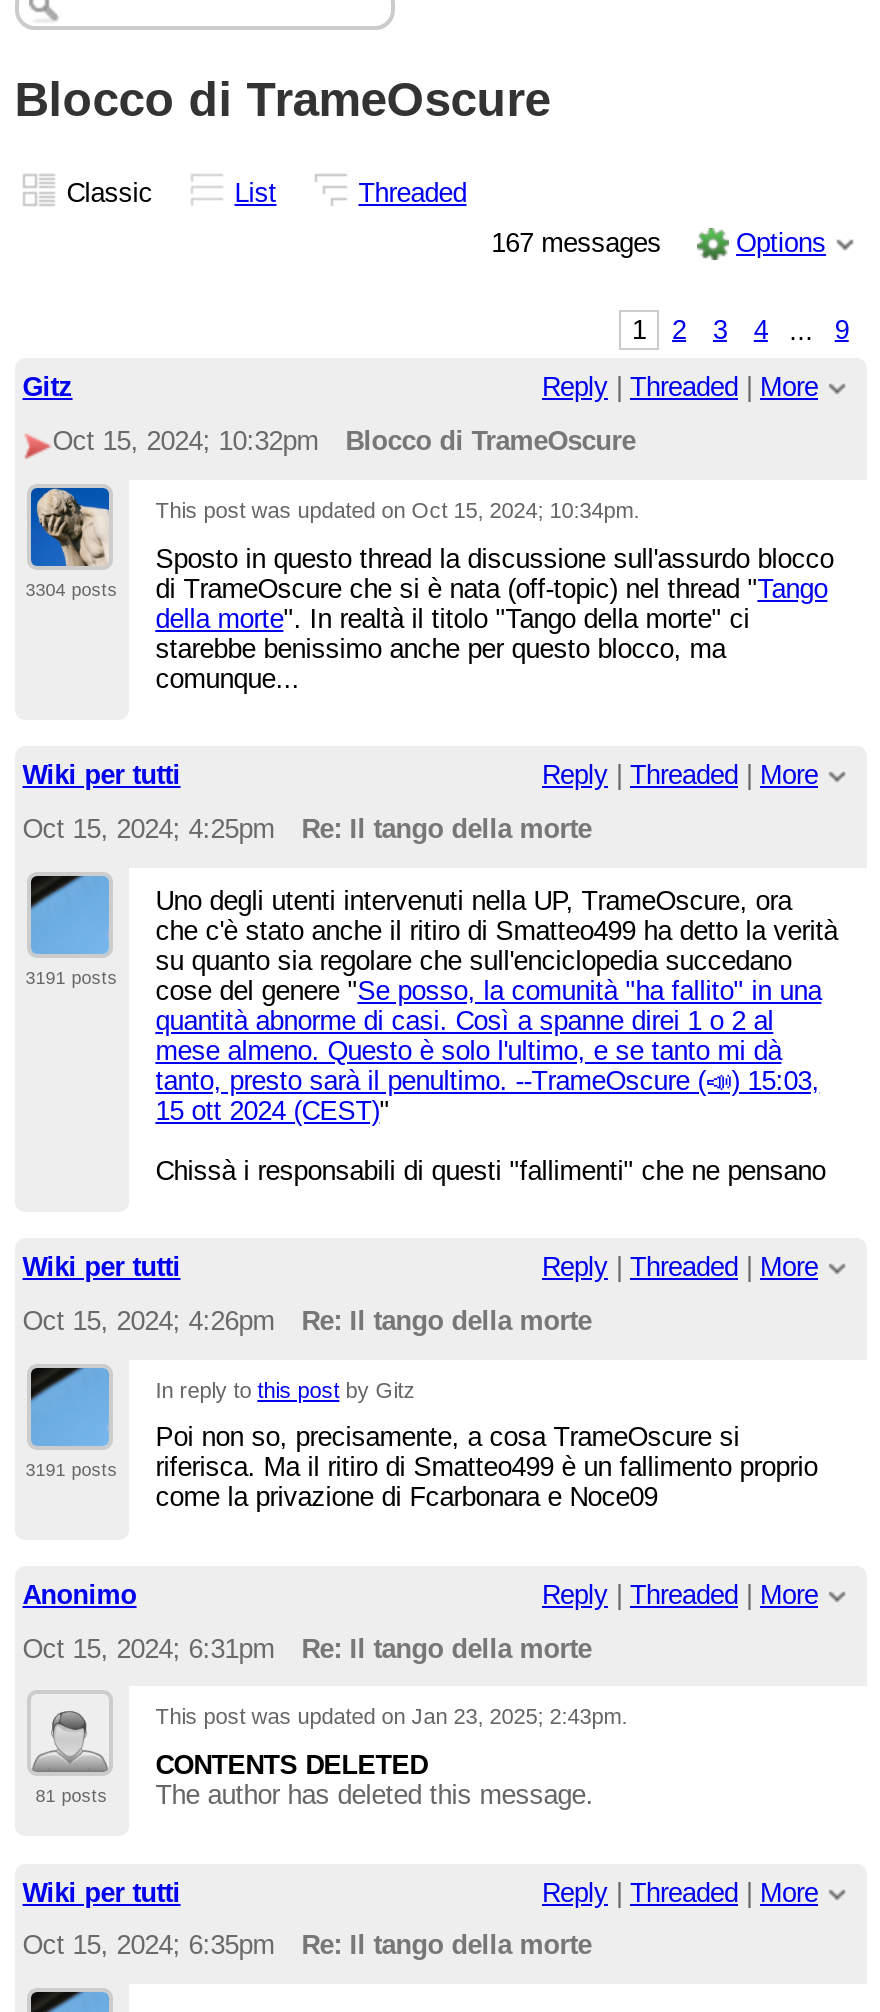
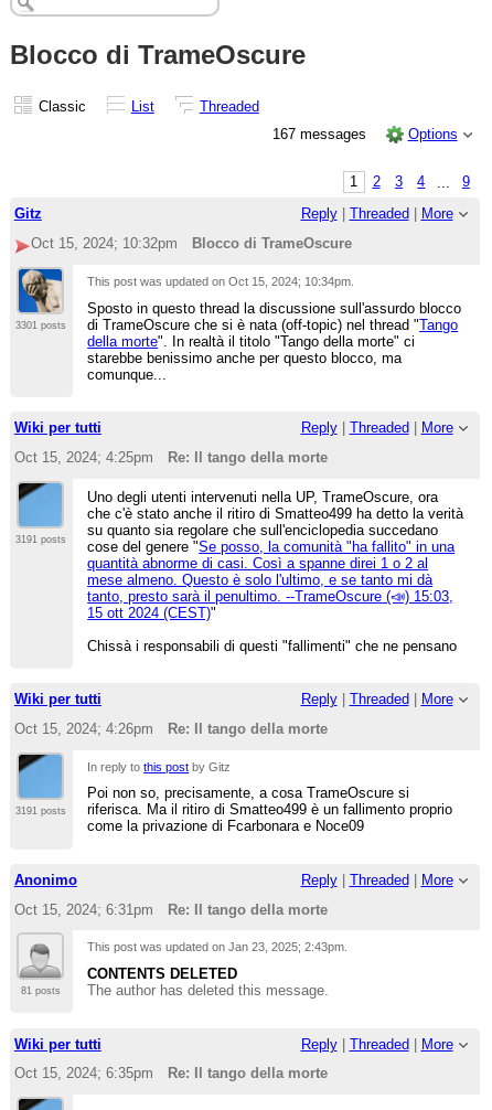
- 3304 posts di TrameOscure che si è nata (off-topic) nel thread "Tango
+ 3301 posts di TrameOscure che si è nata (off-topic) nel thread "Tango
